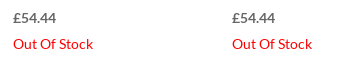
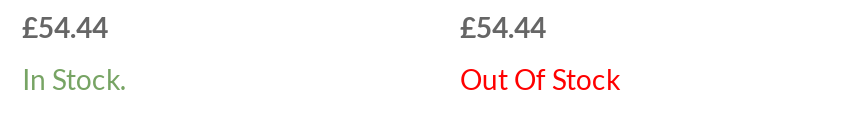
- Out Of Stock
+ In Stock.
